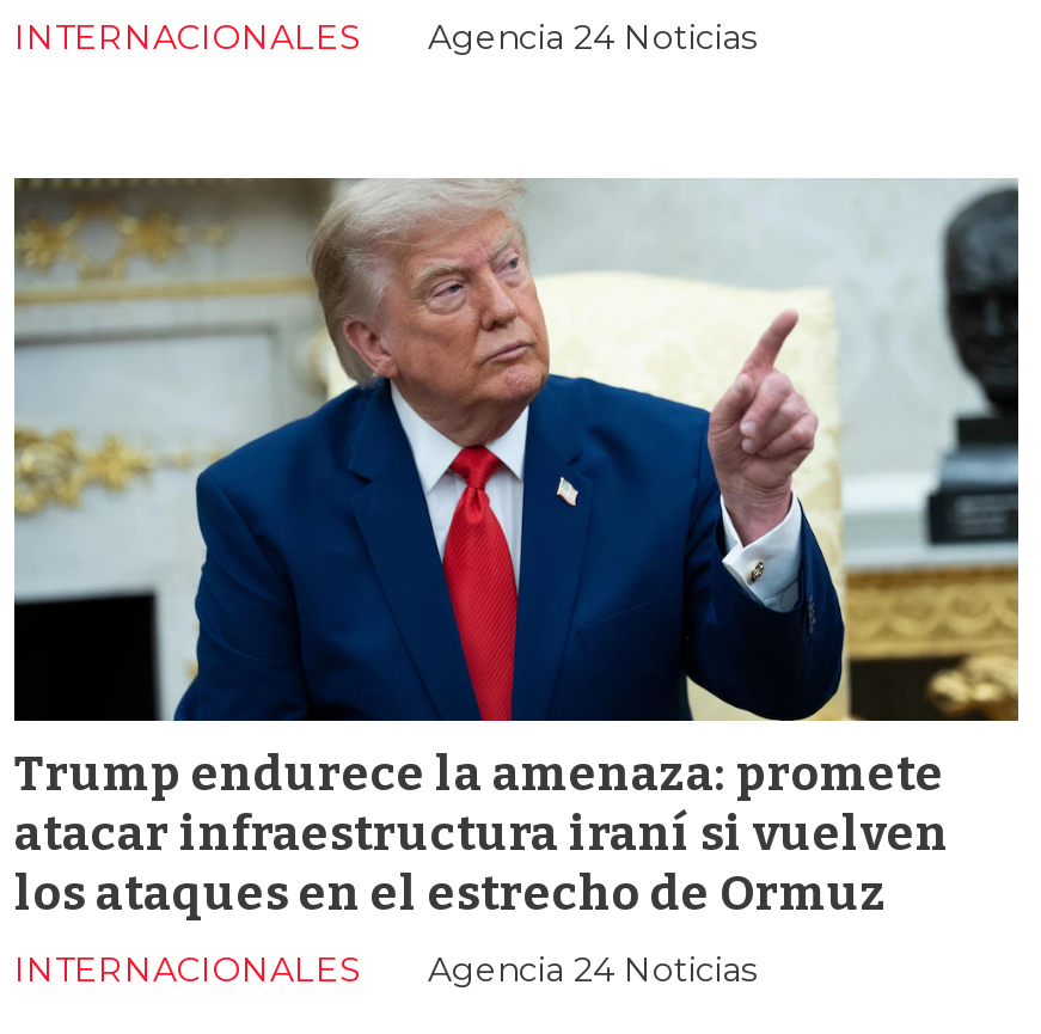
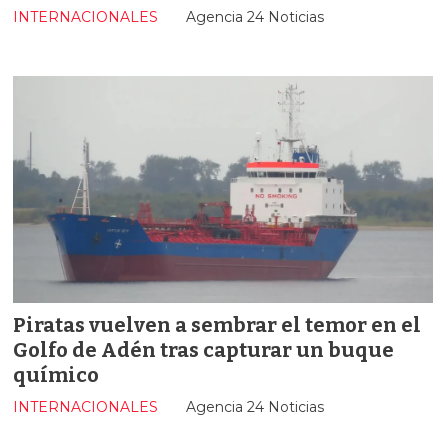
- [image]
- Trump endurece la amenaza: promete
- atacar infraestructura iraní si vuelven
- los ataques en el estrecho de Ormuz
+ [image]
+ Piratas vuelven a sembrar el temor en el
+ Golfo de Adén tras capturar un buque
+ químico
